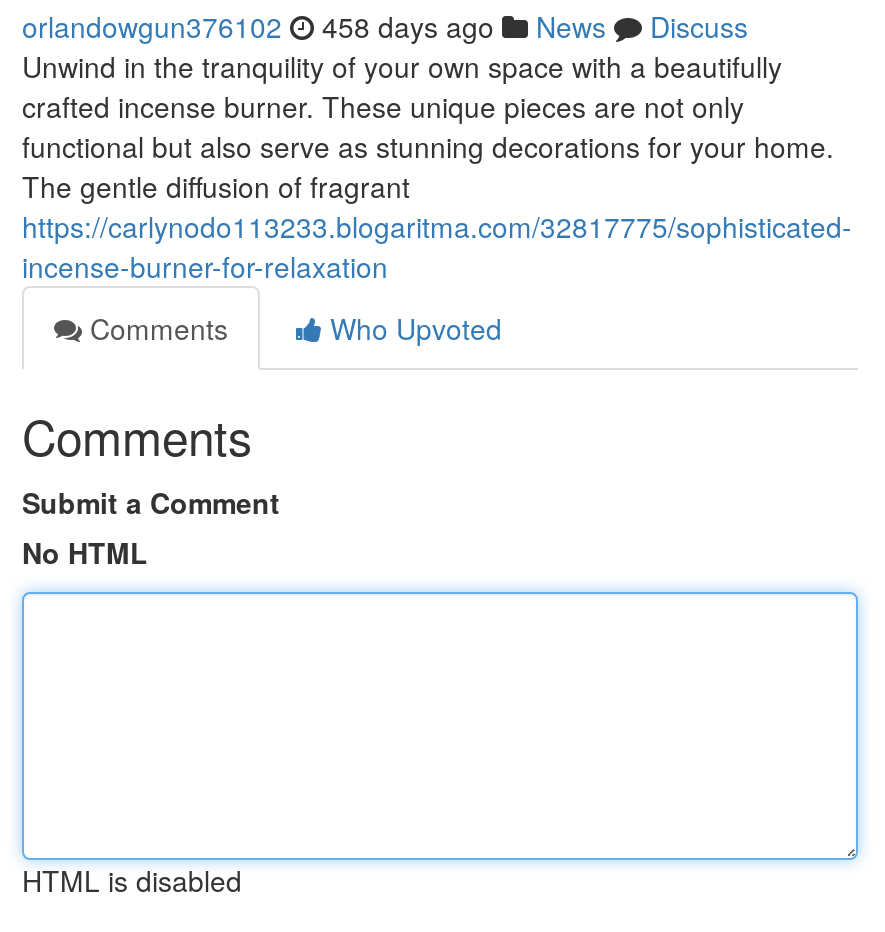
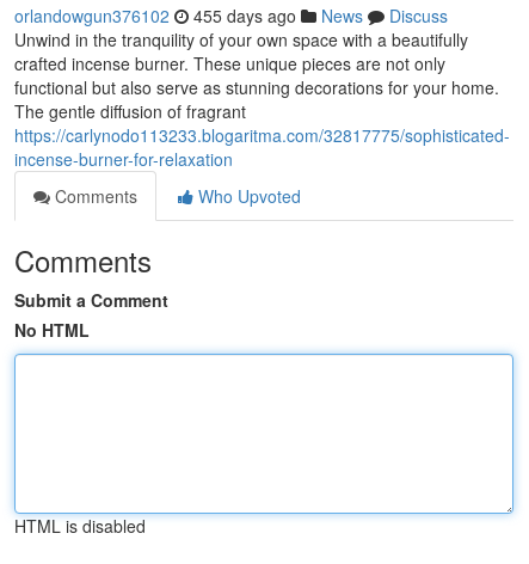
- orlandowgun376102 458 days ago News Discuss
+ orlandowgun376102 455 days ago News Discuss
